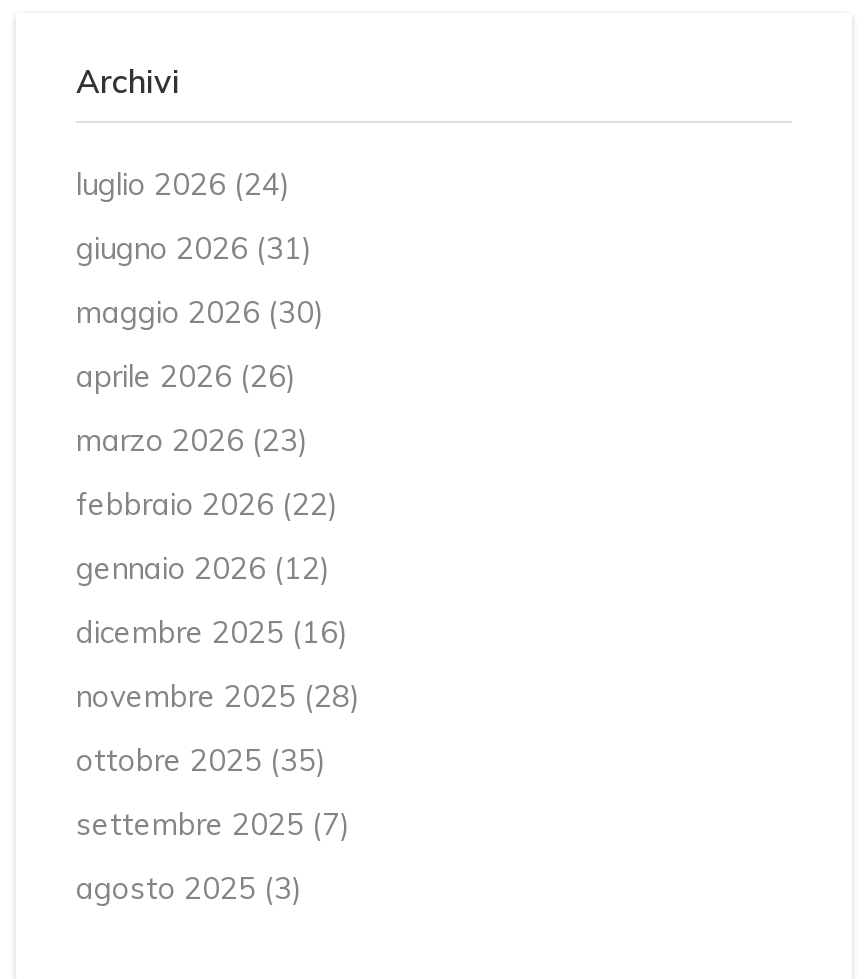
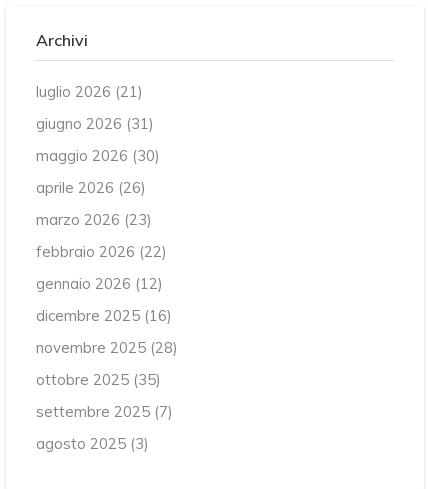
- luglio 2026 (24)
+ luglio 2026 (21)
